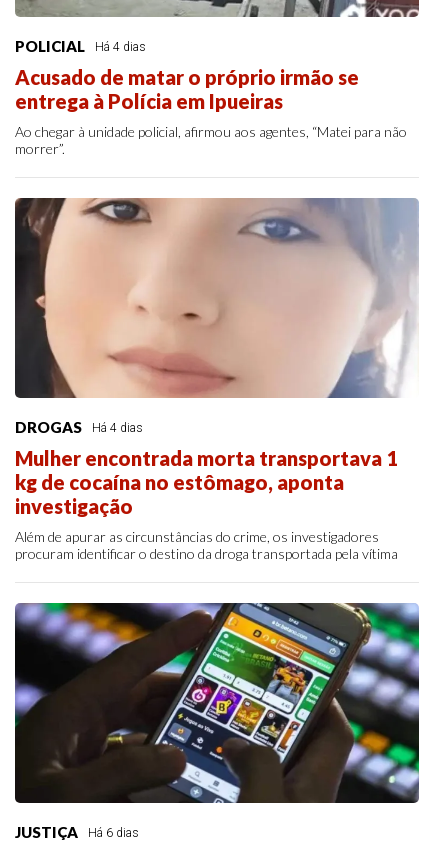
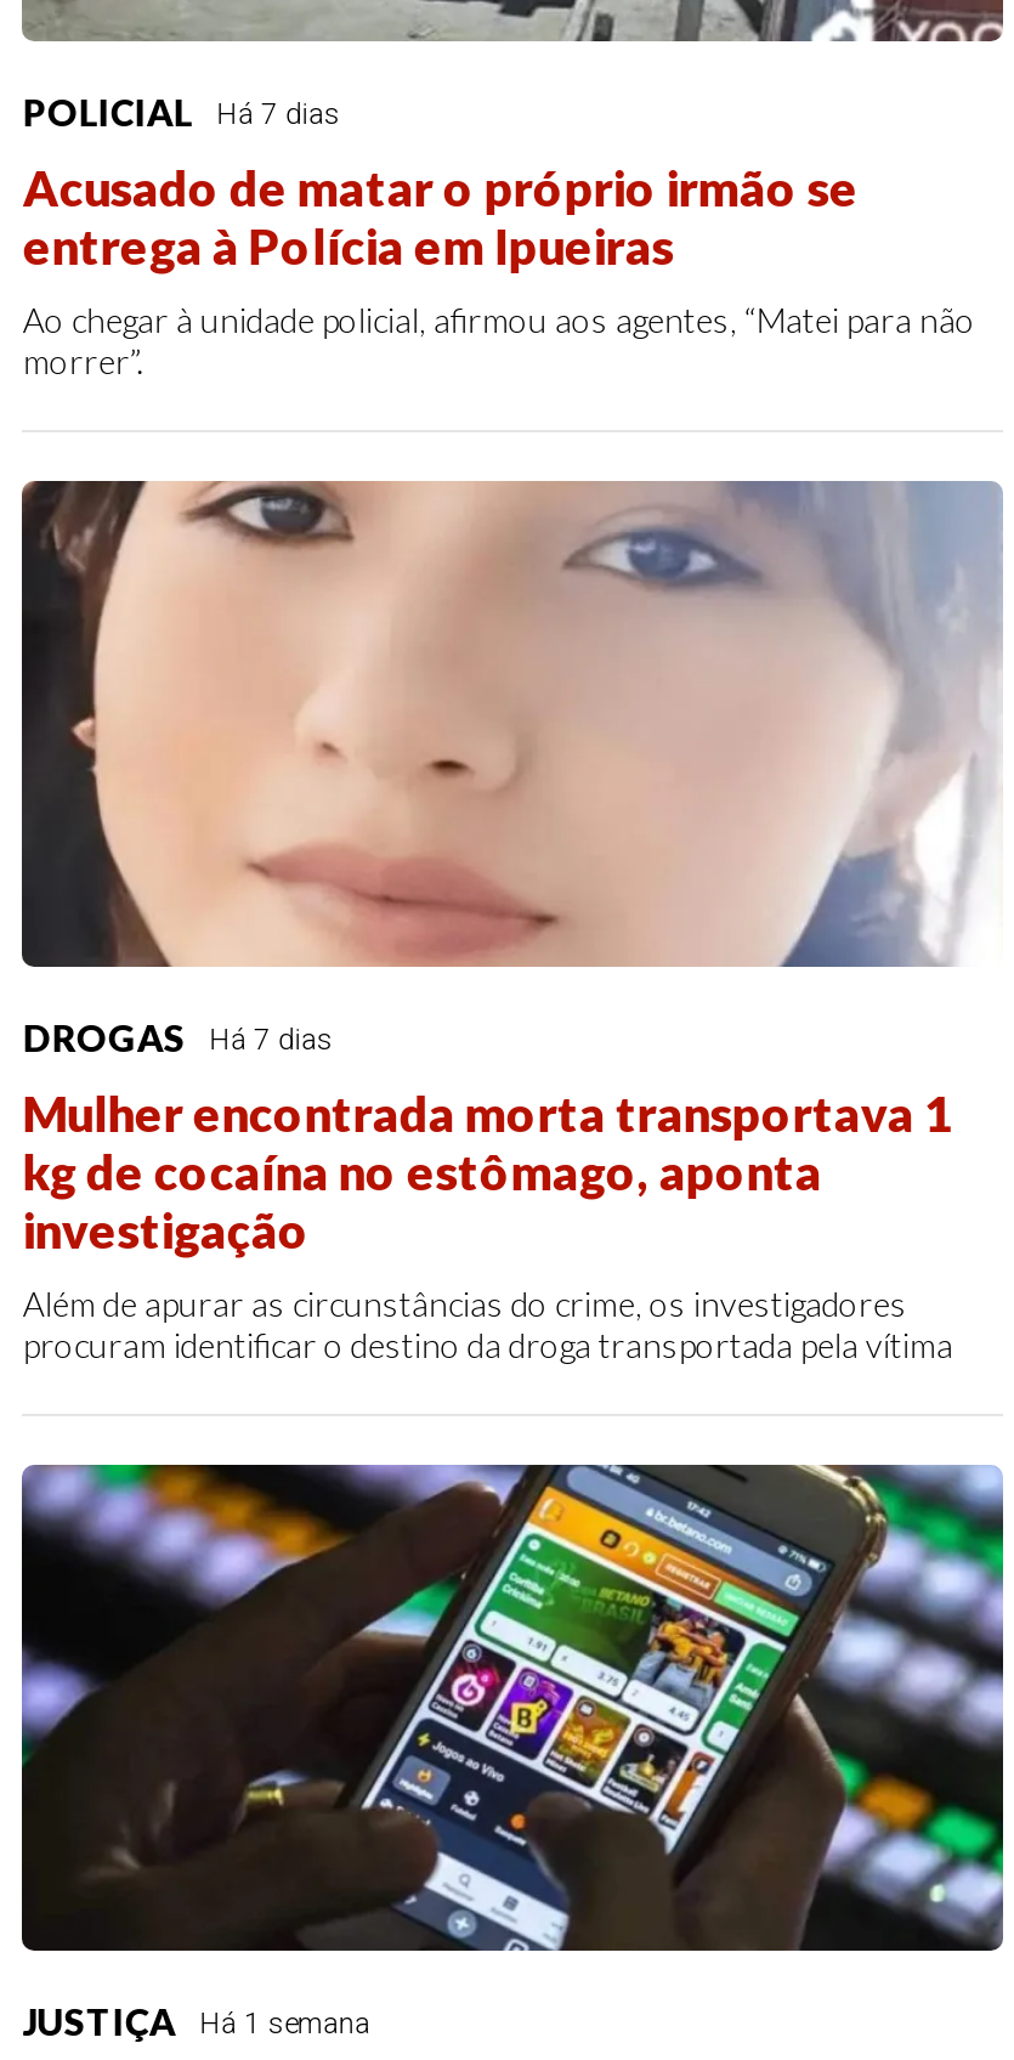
- POLICIAL Há 4 dias
+ POLICIAL Há 7 dias

- DROGAS Há 4 dias
+ DROGAS Há 7 dias

- JUSTIÇA Há 6 dias
+ JUSTIÇA Há 1 semana
